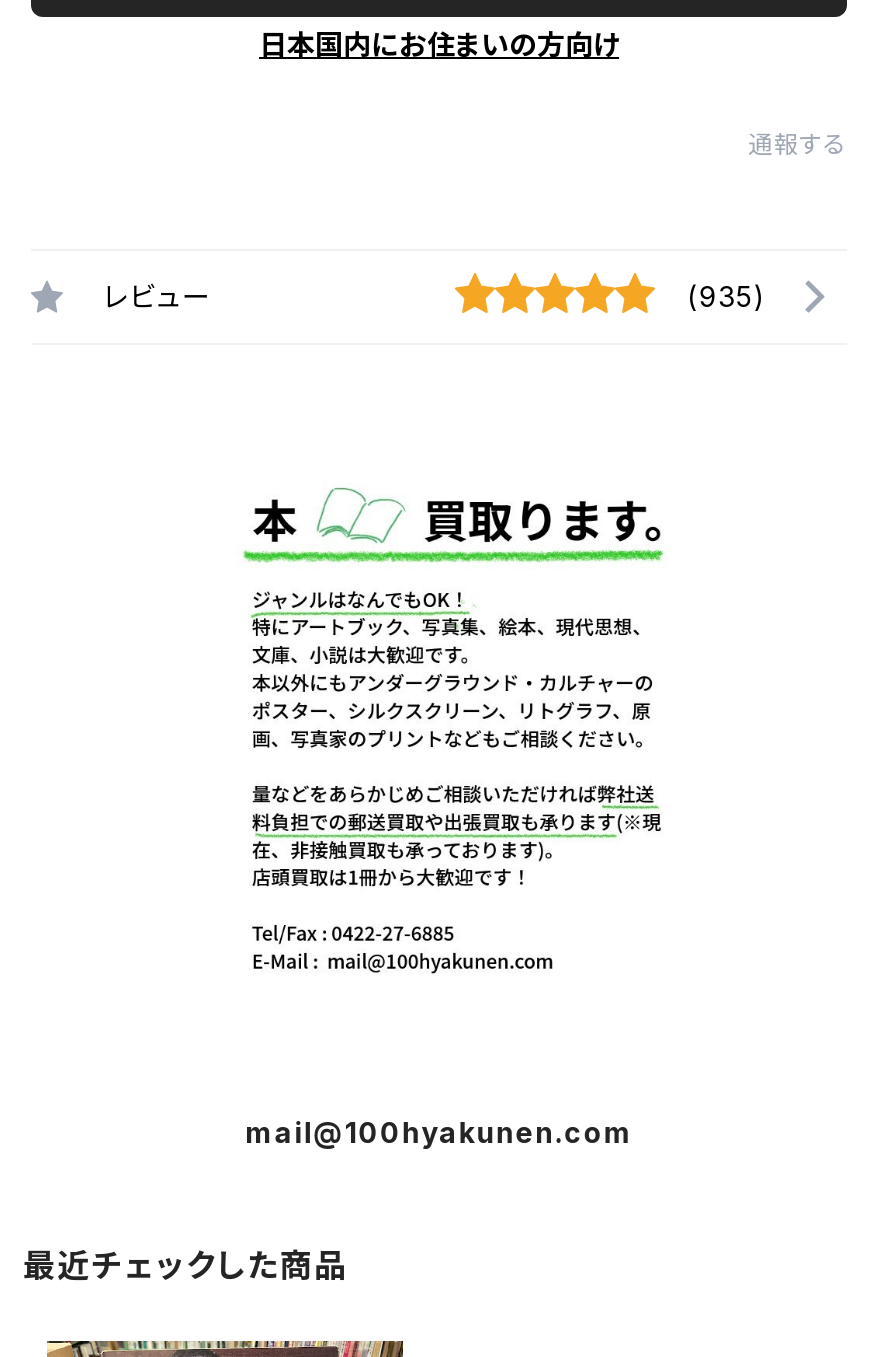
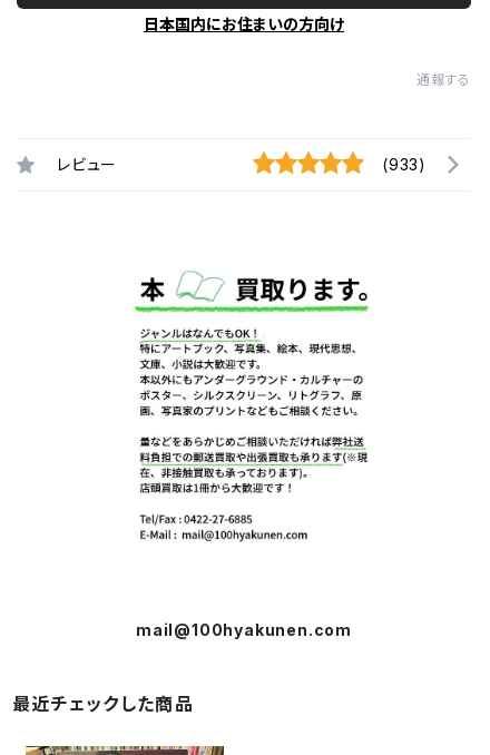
- (935)
+ (933)
